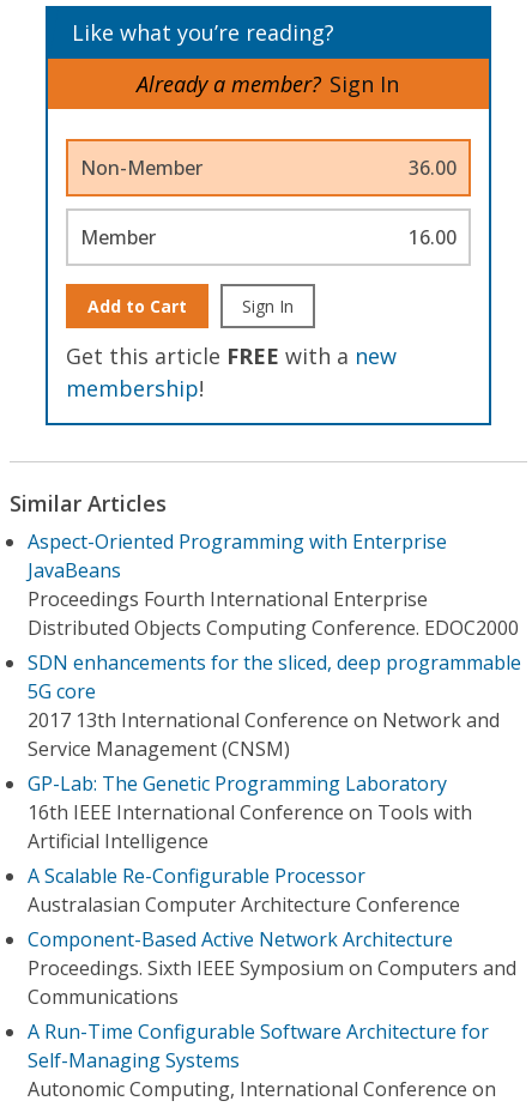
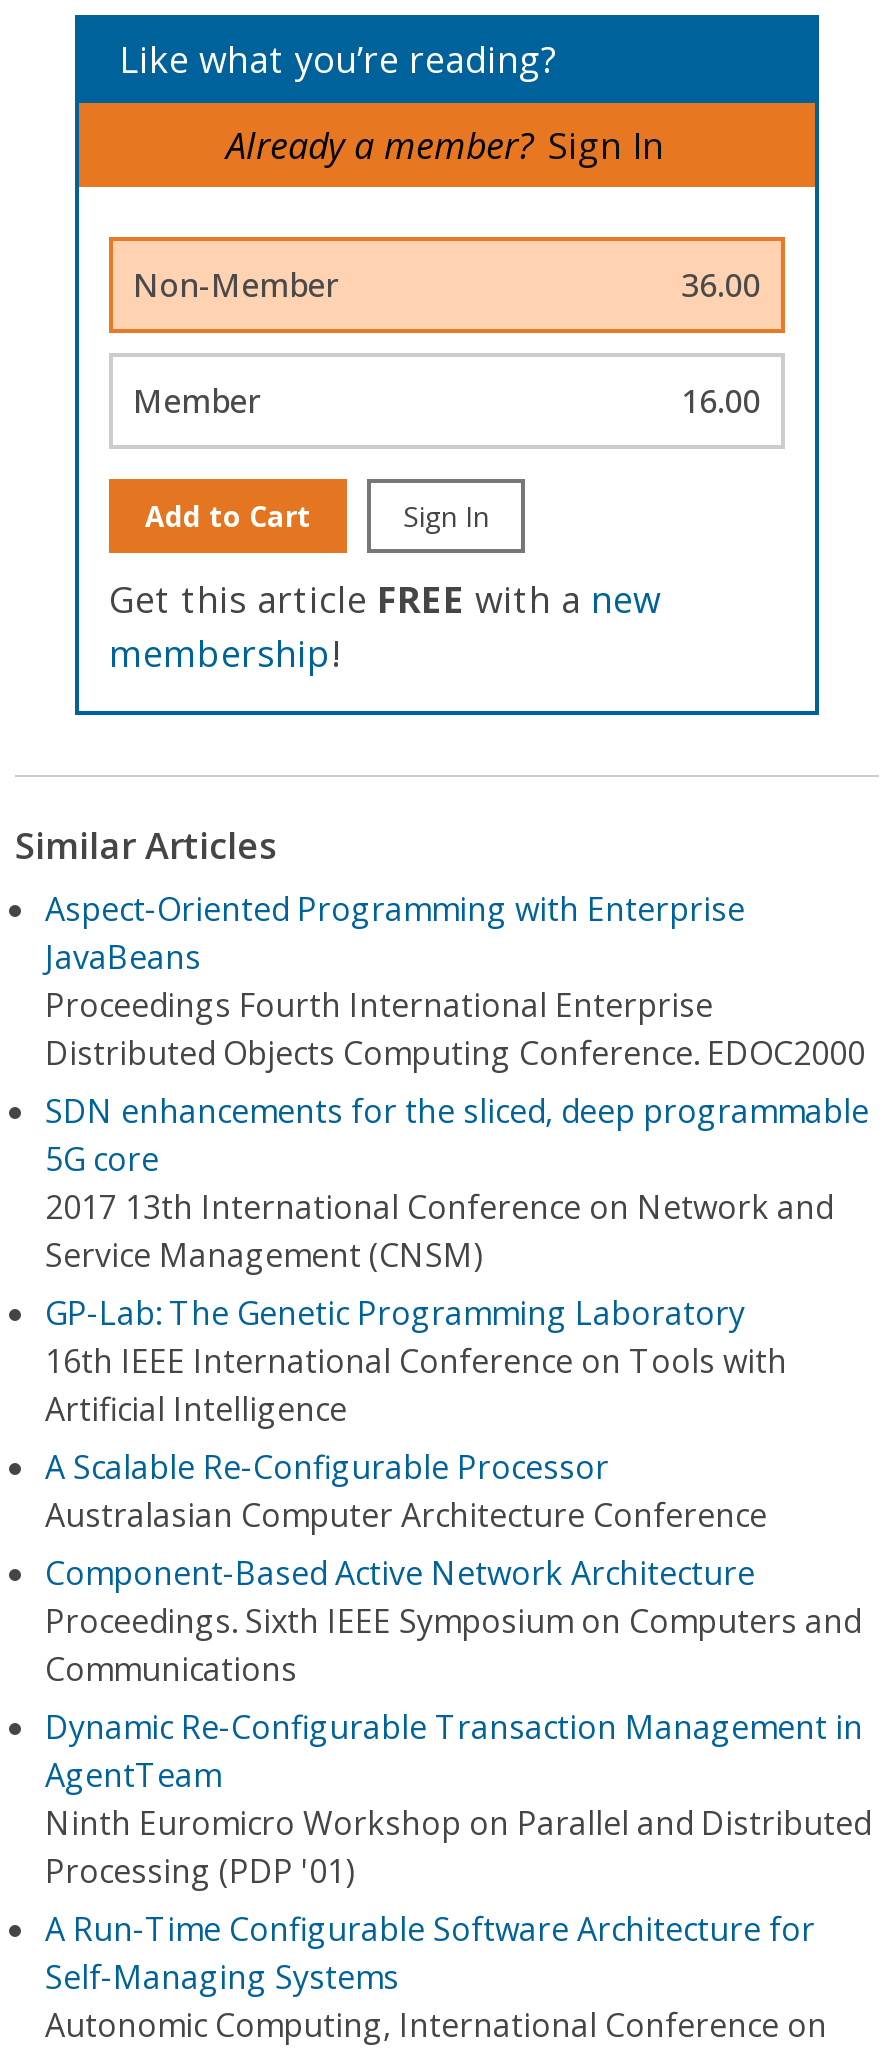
+ Dynamic Re-Configurable Transaction Management in
+ AgentTeam
+ Ninth Euromicro Workshop on Parallel and Distributed
+ Processing (PDP '01)
